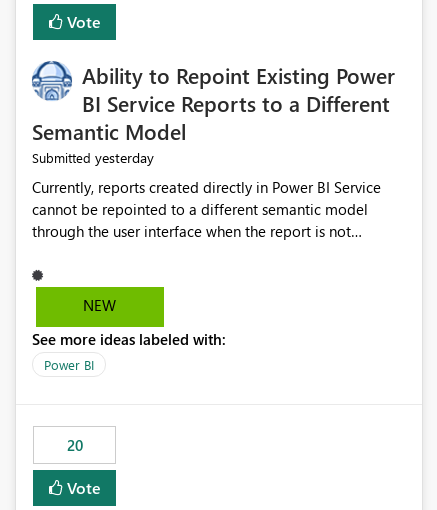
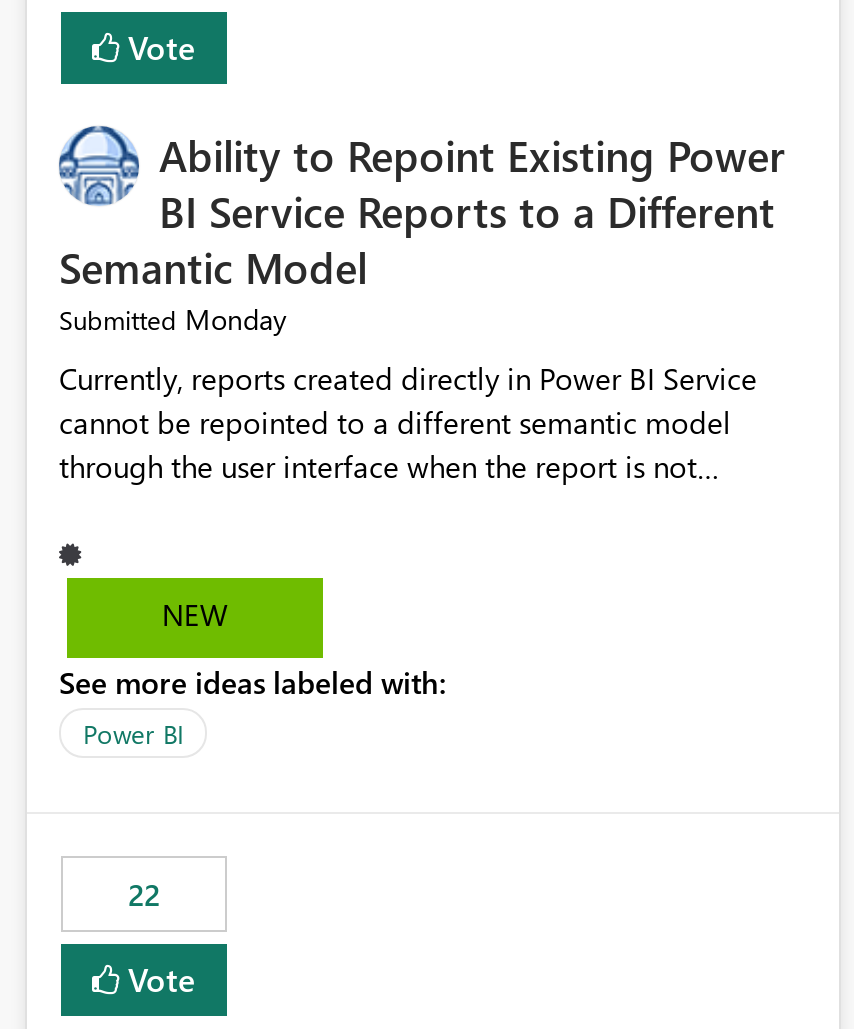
- Submitted yesterday
+ Submitted Monday

- 20
+ 22
